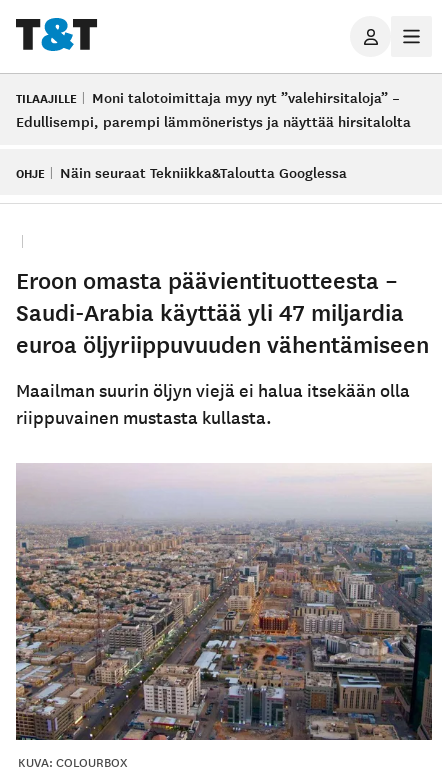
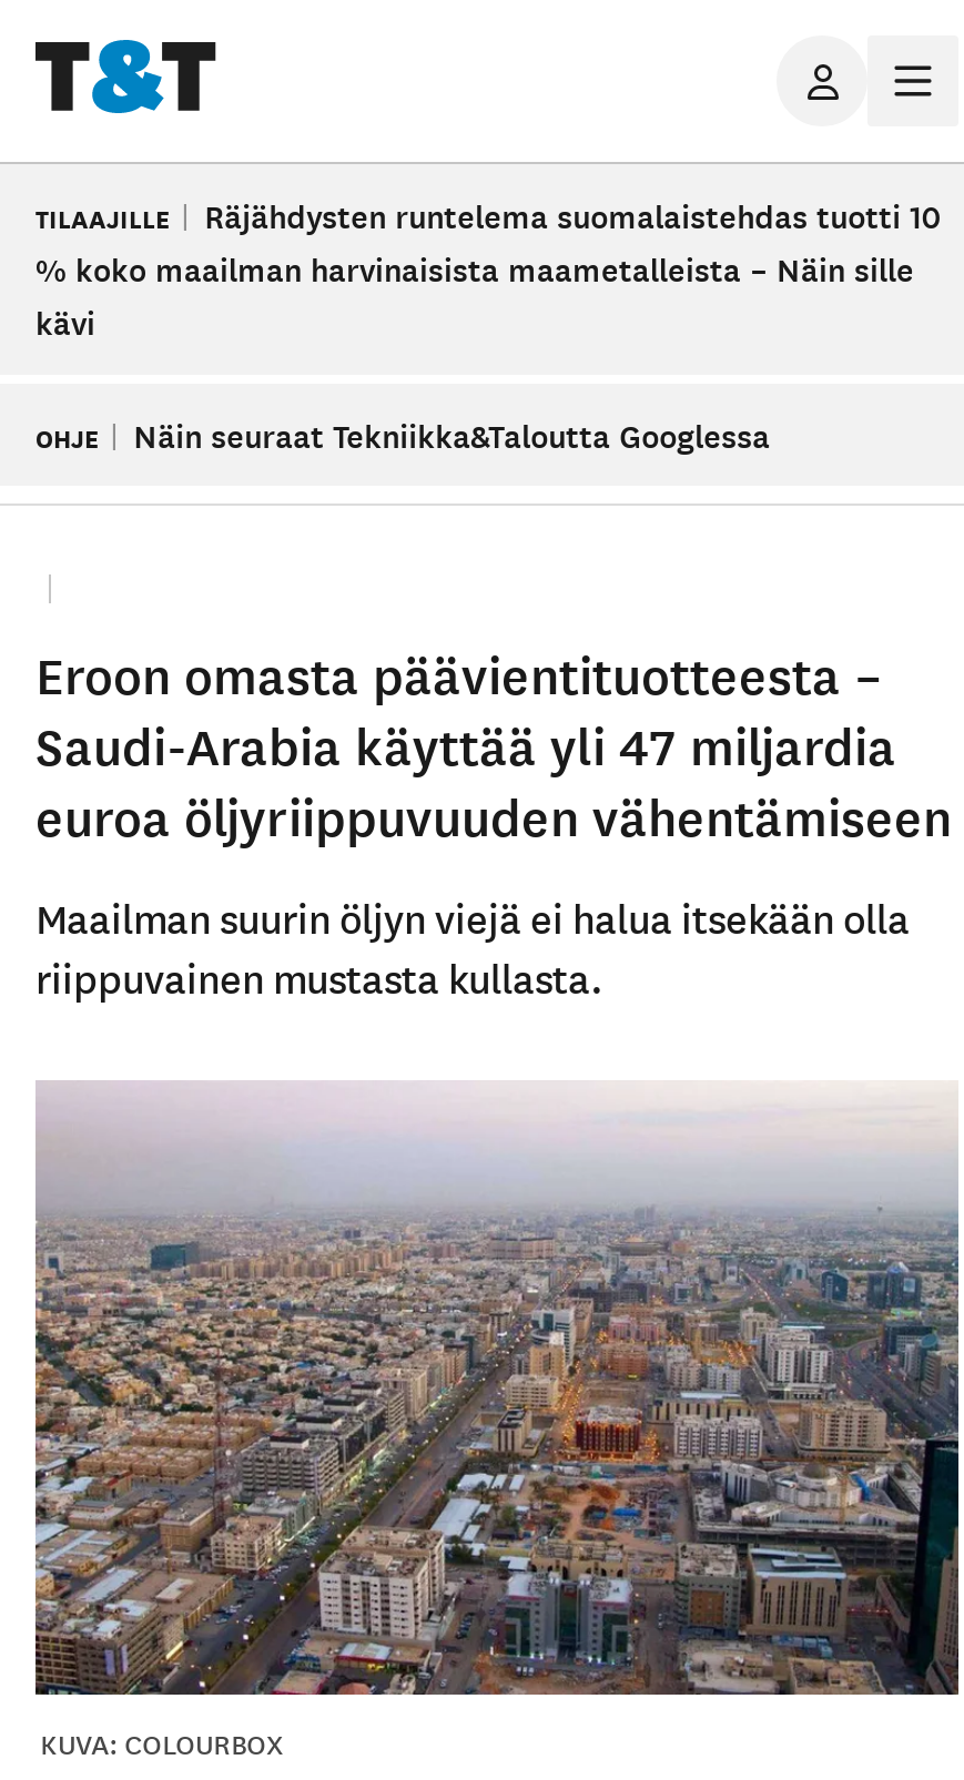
- Moni talotoimittaja myy nyt ”valehirsitaloja” –
- Edullisempi, parempi lämmöneristys ja näyttää hirsitalolta
+ Räjähdysten runtelema suomalaistehdas tuotti 10
+ % koko maailman harvinaisista maametalleista – Näin sille
+ kävi
